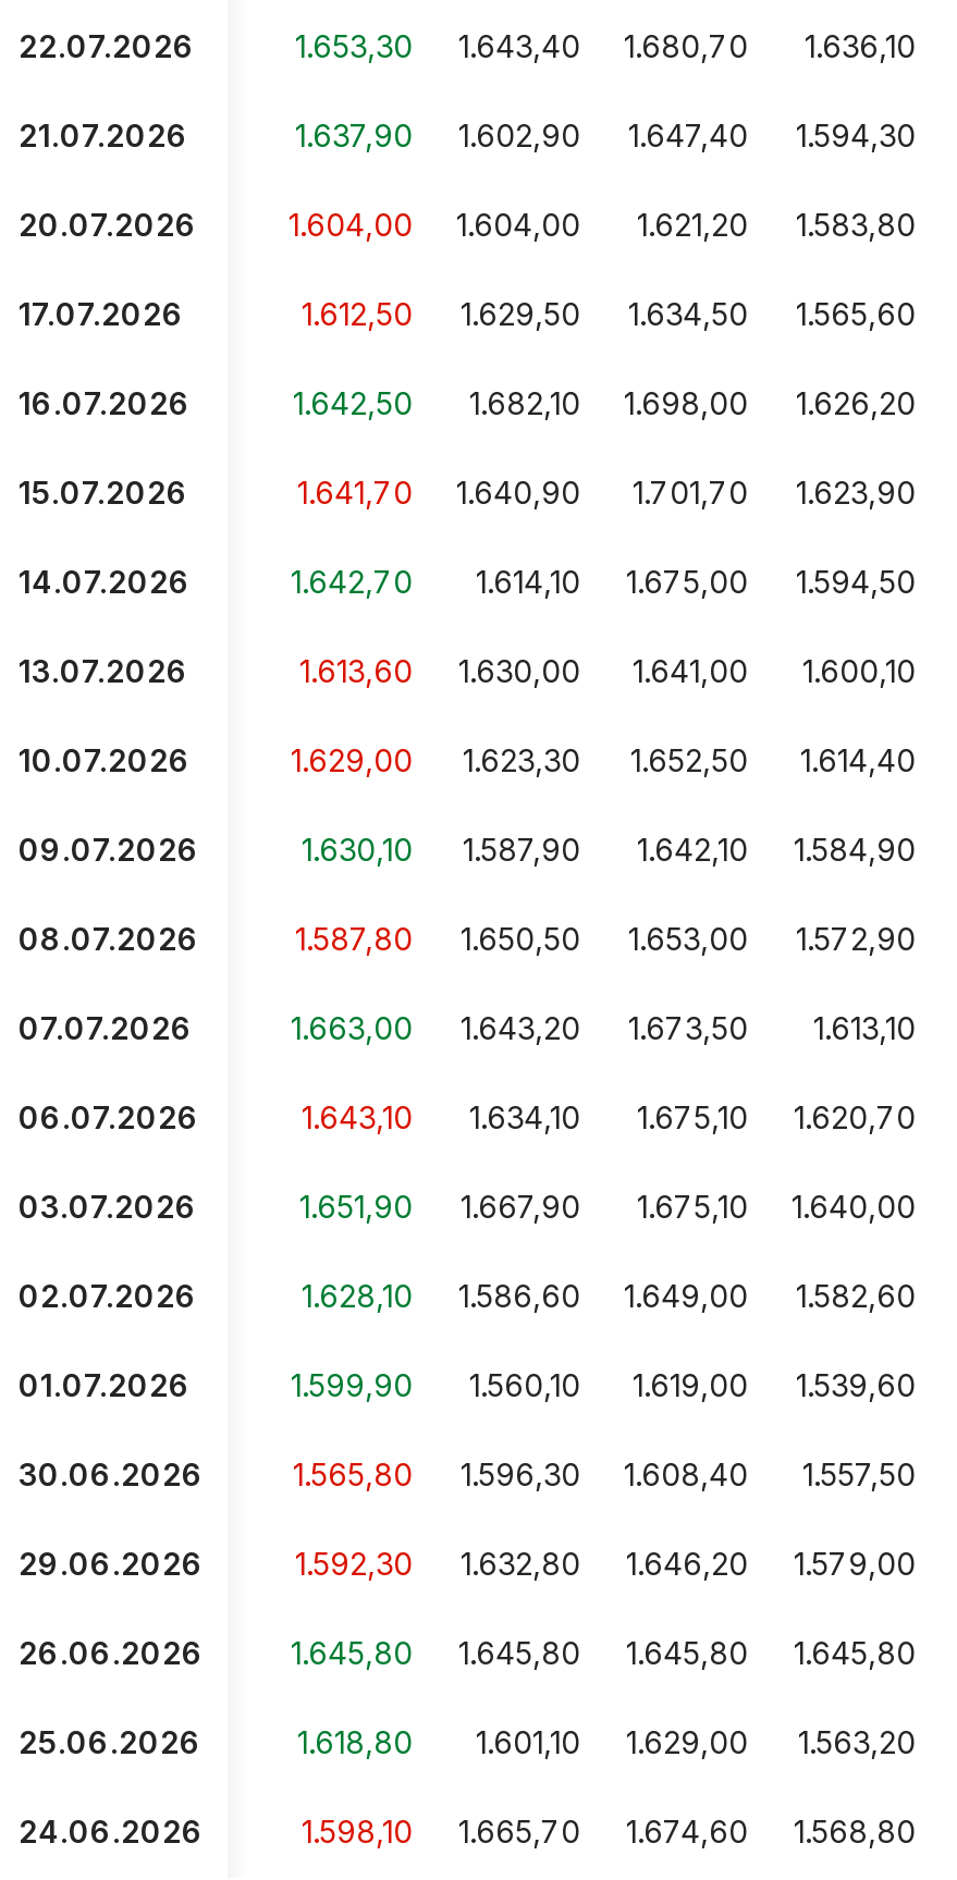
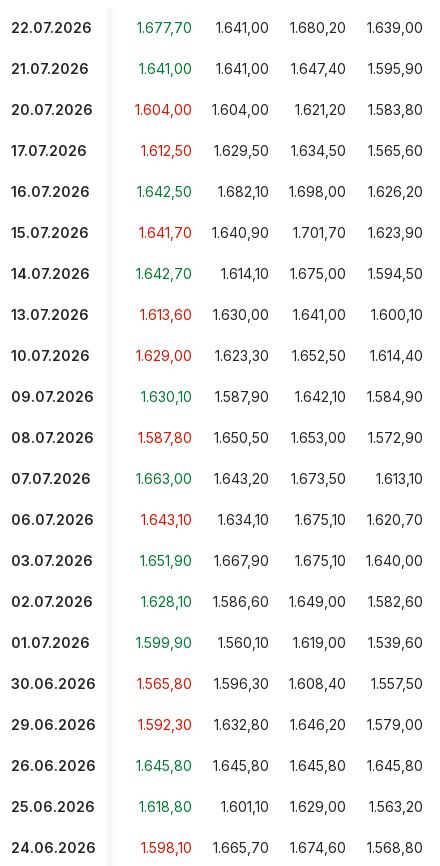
- 1.653,30
+ 1.677,70

- 1.643,40
+ 1.641,00

- 1.680,70
+ 1.680,20

- 1.636,10
+ 1.639,00

- 1.637,90
+ 1.641,00

- 1.602,90
+ 1.641,00

- 1.594,30
+ 1.595,90
